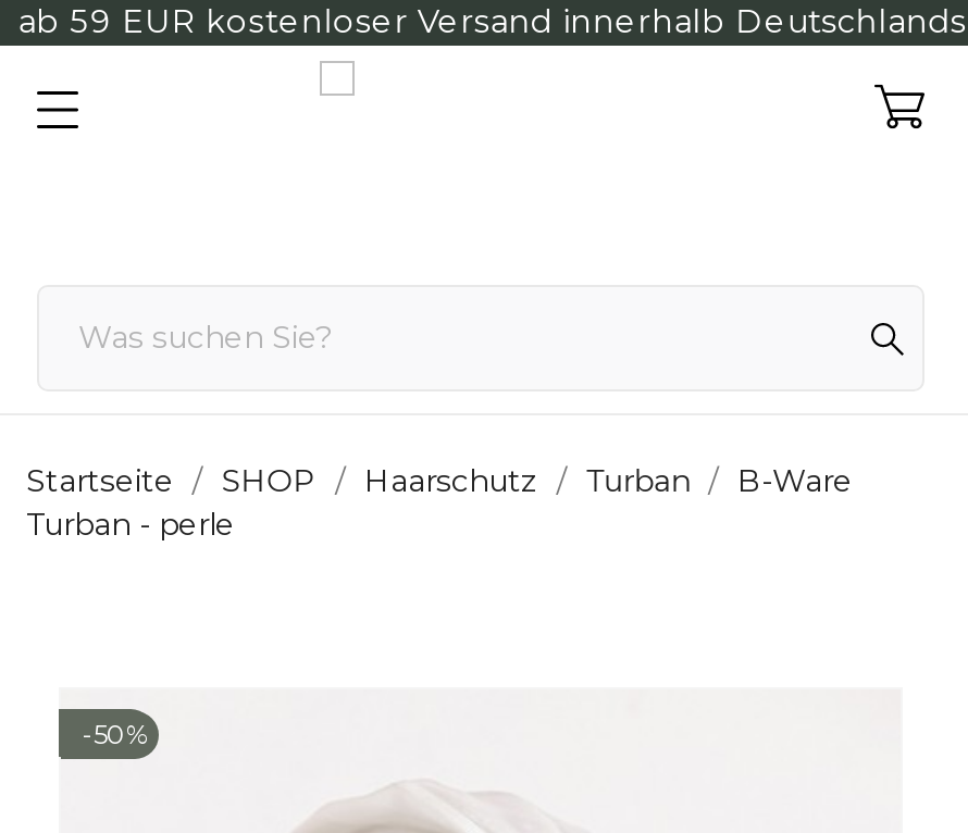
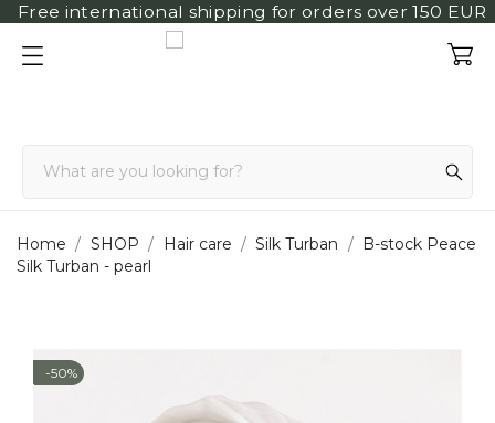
- ab 59 EUR kostenloser Versand innerhalb Deutschlands
+ Free international shipping for orders over 150 EUR

- Startseite
+ Home

- Haarschutz
- Turban
- B-Ware
- Turban - perle
+ Hair care
+ Silk Turban
+ B-stock Peace
+ Silk Turban - pearl
